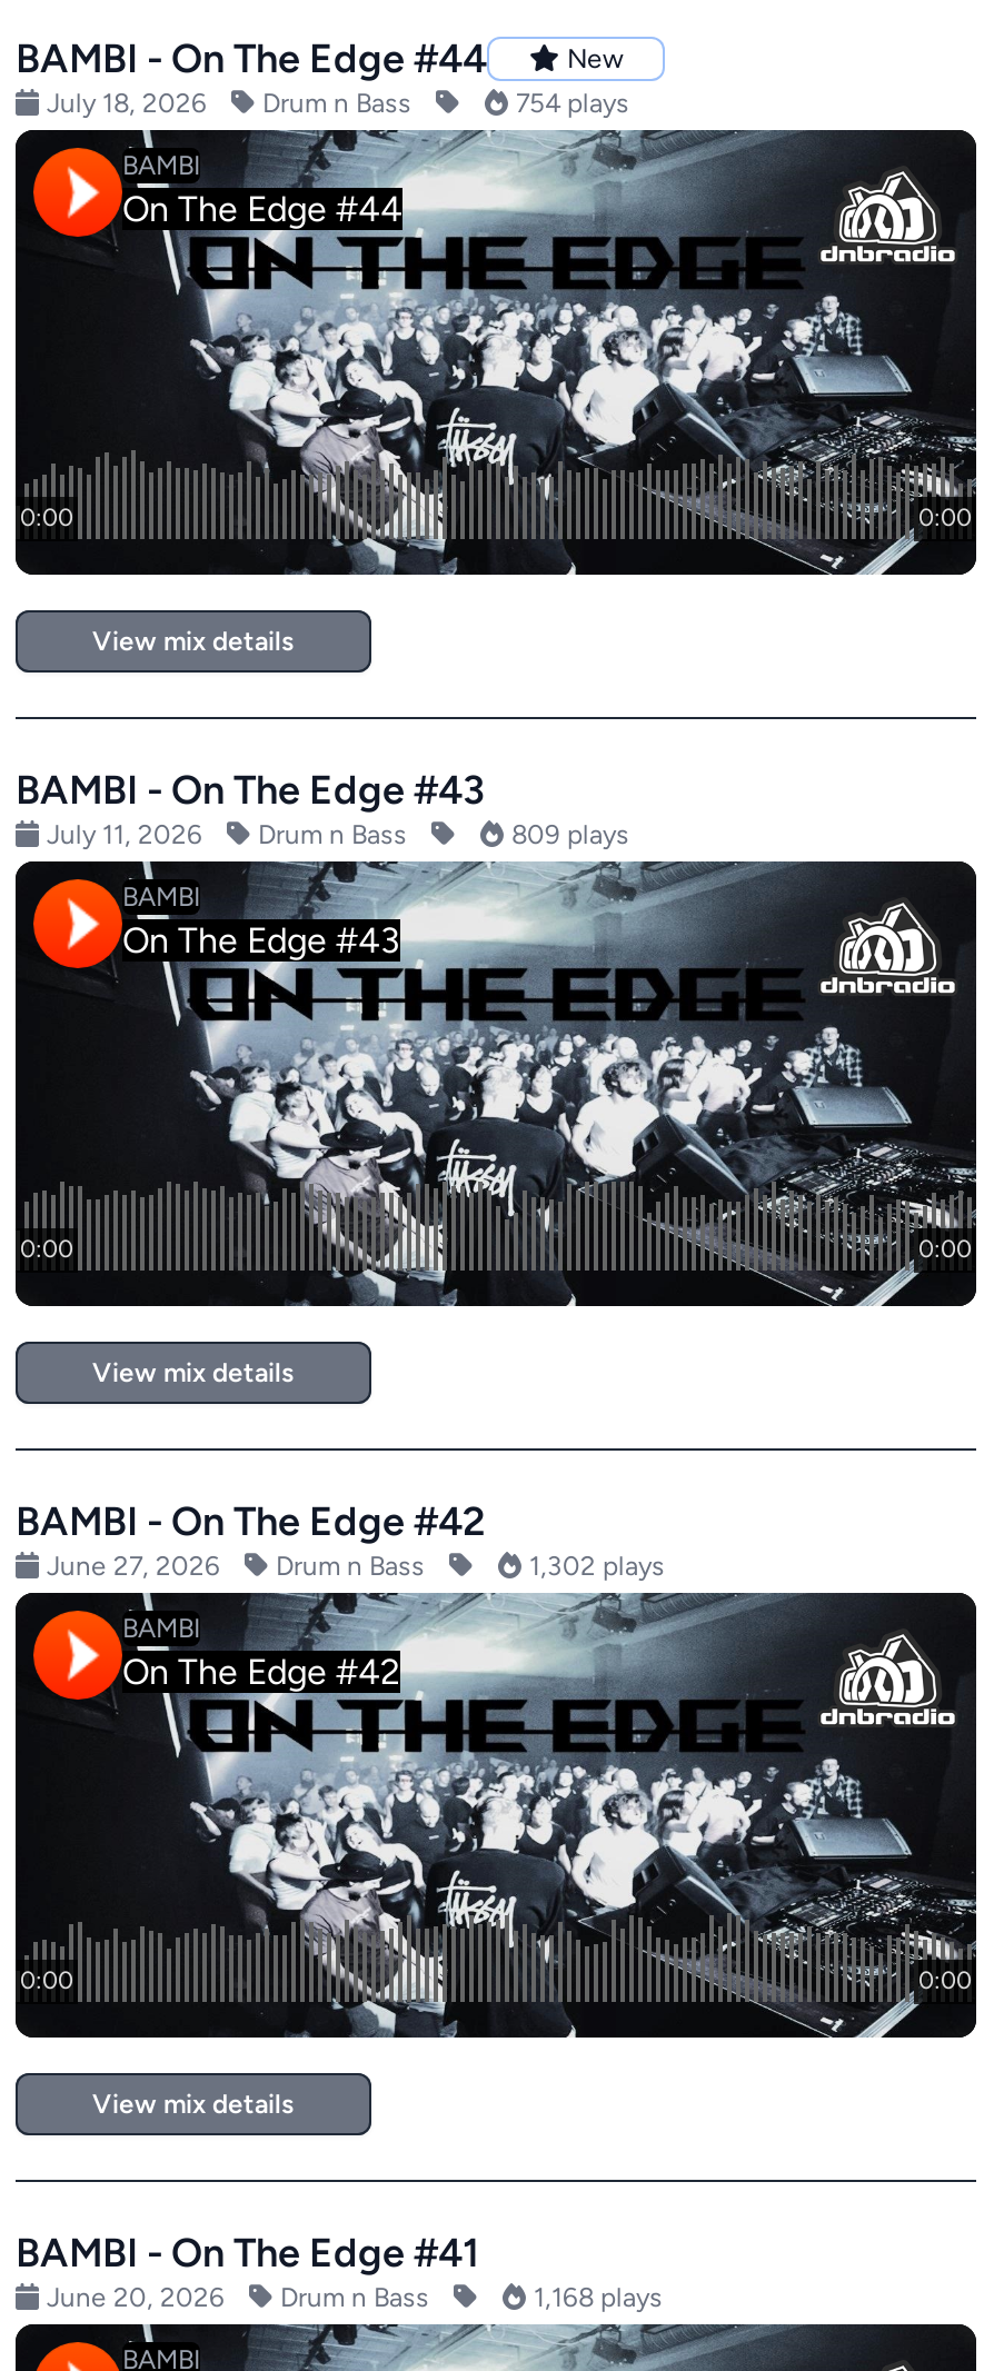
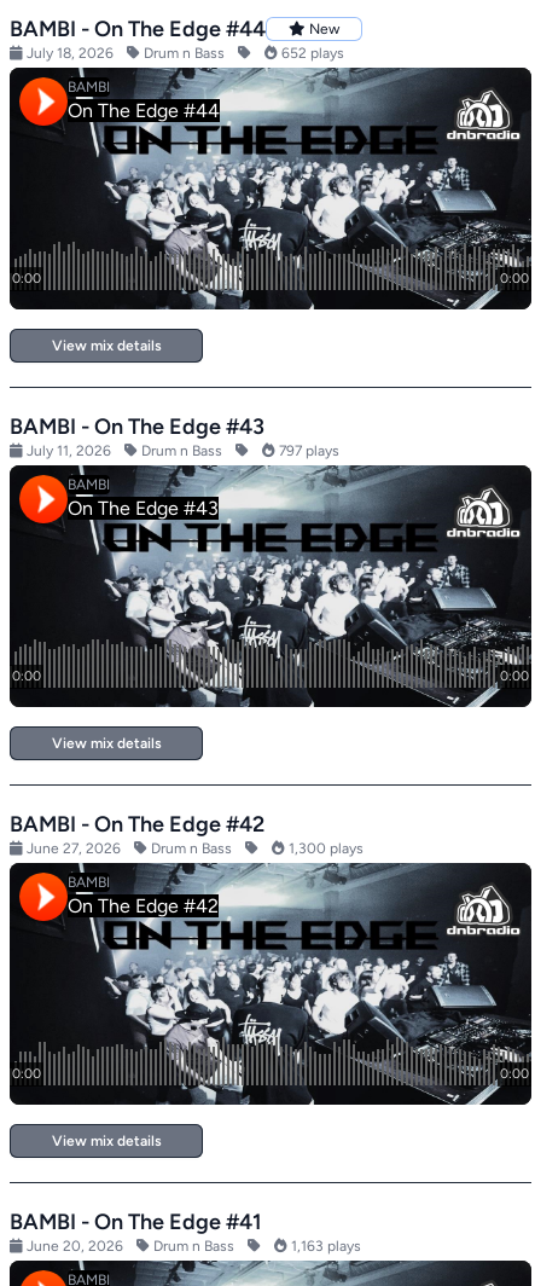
- 754 plays
+ 652 plays

- 809 plays
+ 797 plays

- 1,302 plays
+ 1,300 plays

- 1,168 plays
+ 1,163 plays
